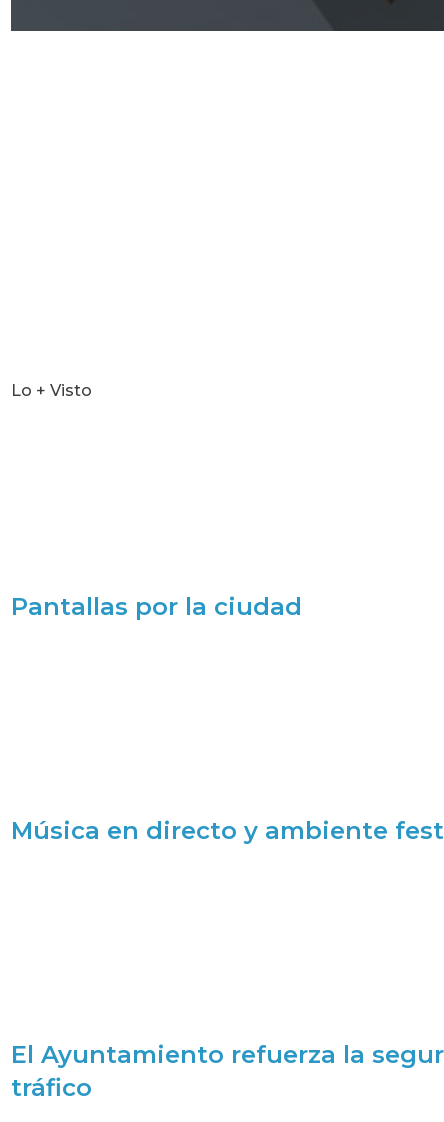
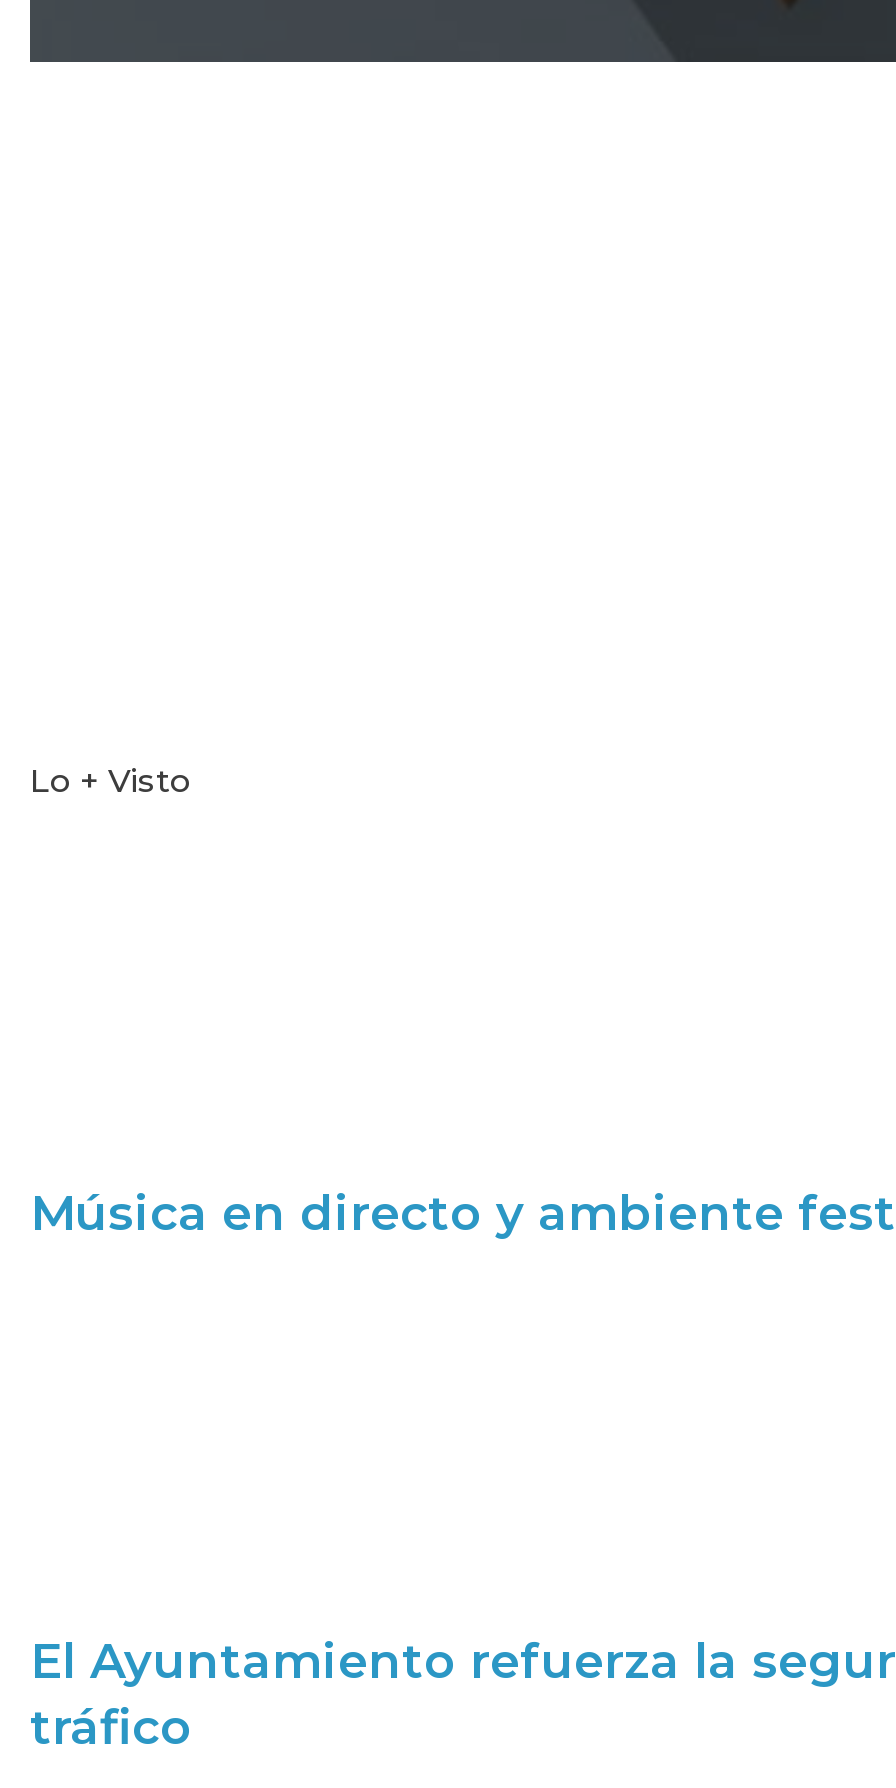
- Pantallas por la ciudad
